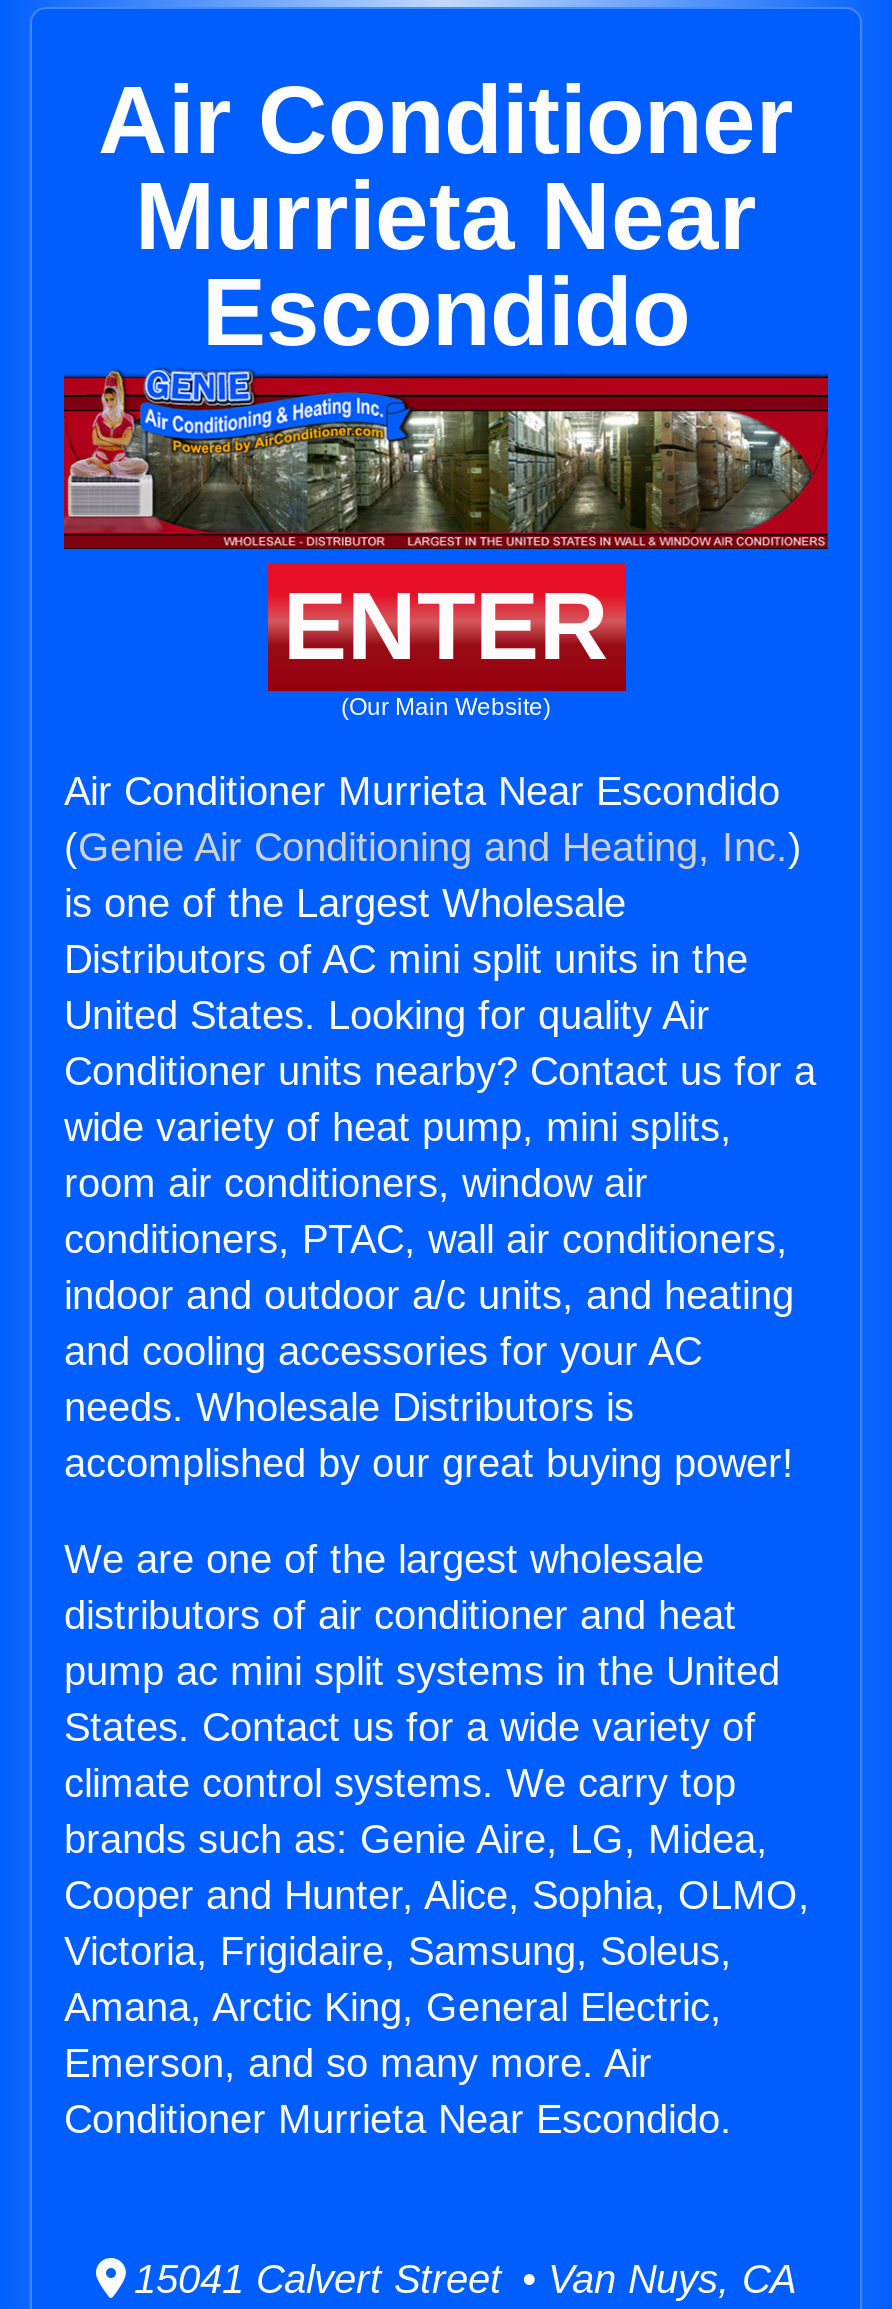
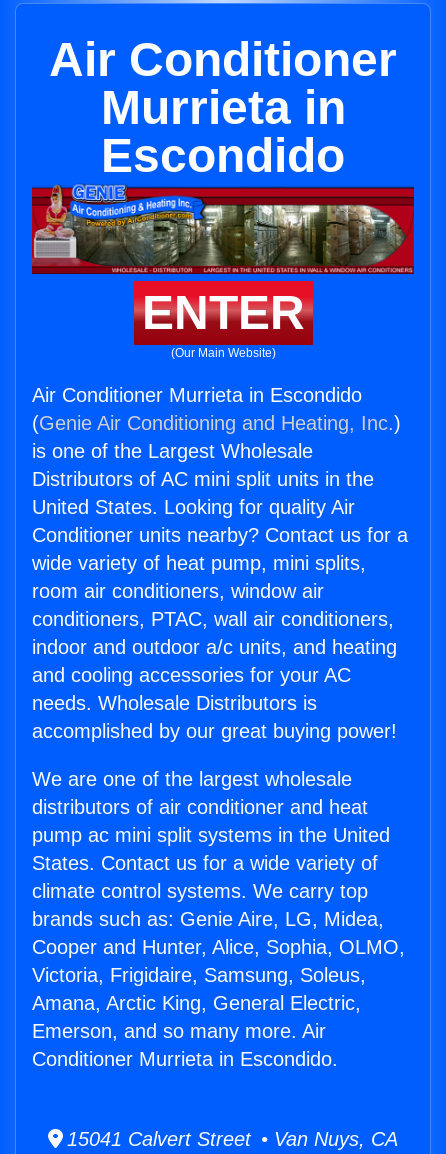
- Murrieta Near
+ Murrieta in

- Air Conditioner Murrieta Near Escondido
+ Air Conditioner Murrieta in Escondido

- Conditioner Murrieta Near Escondido.
+ Conditioner Murrieta in Escondido.
